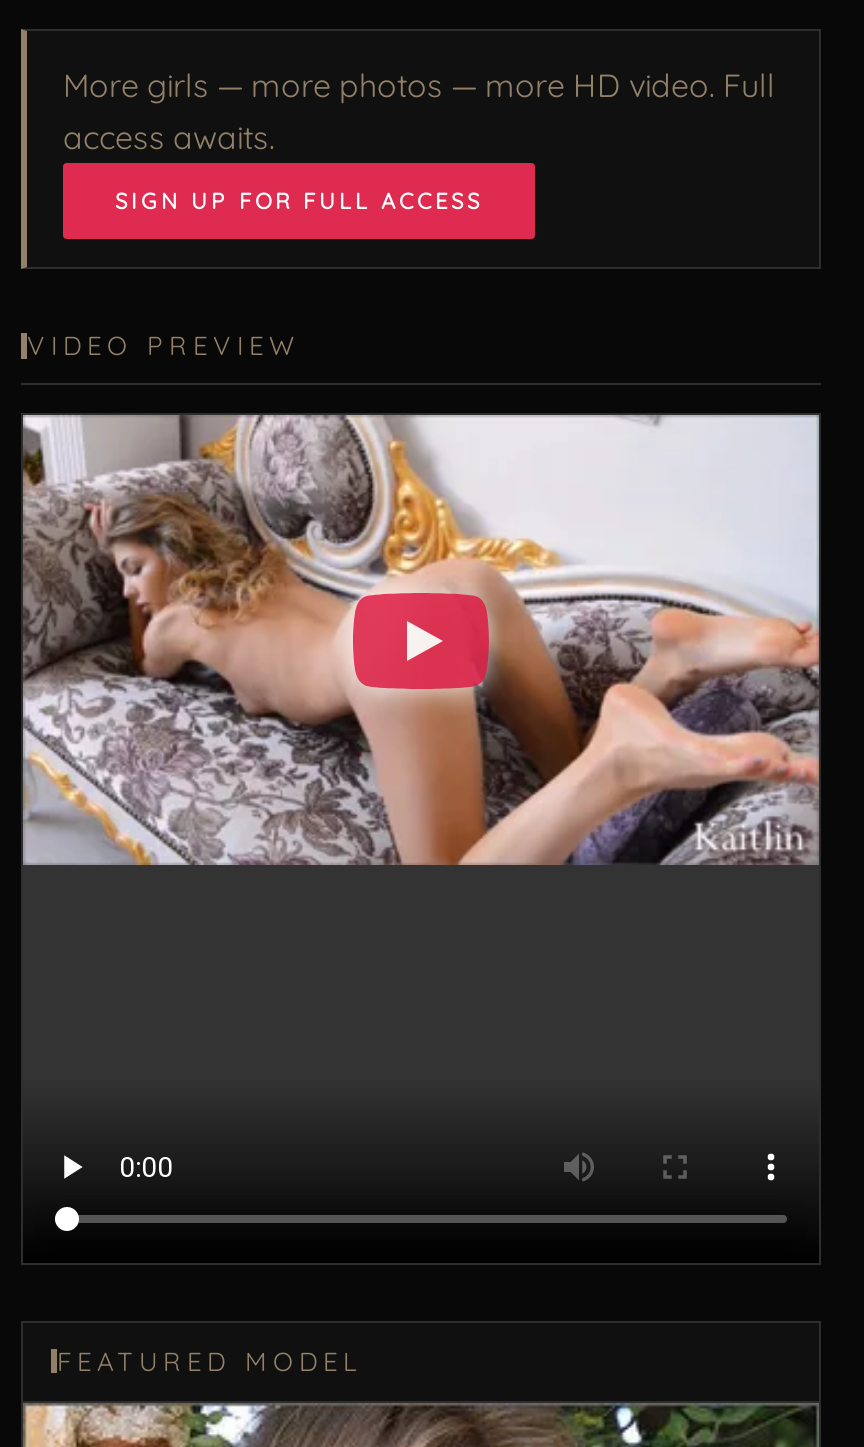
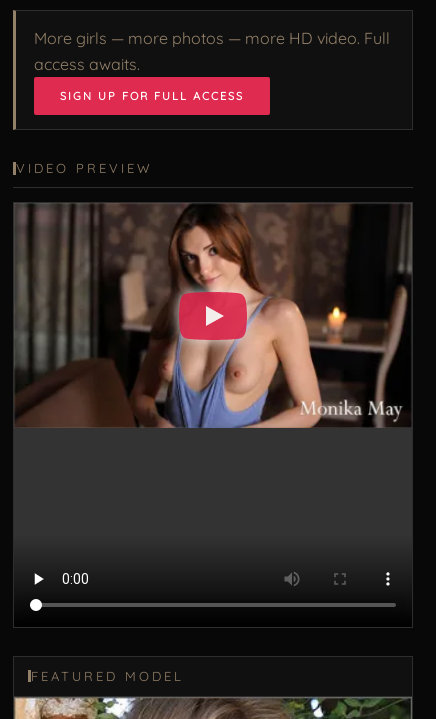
- [image]
+ [image]
